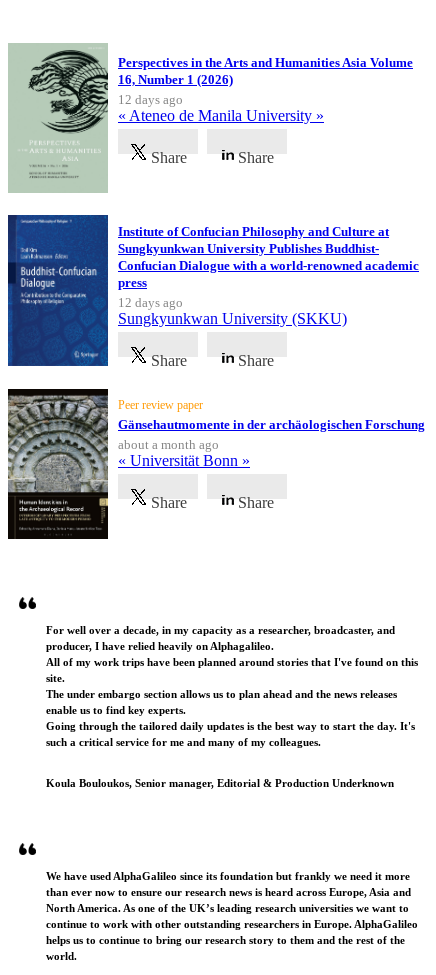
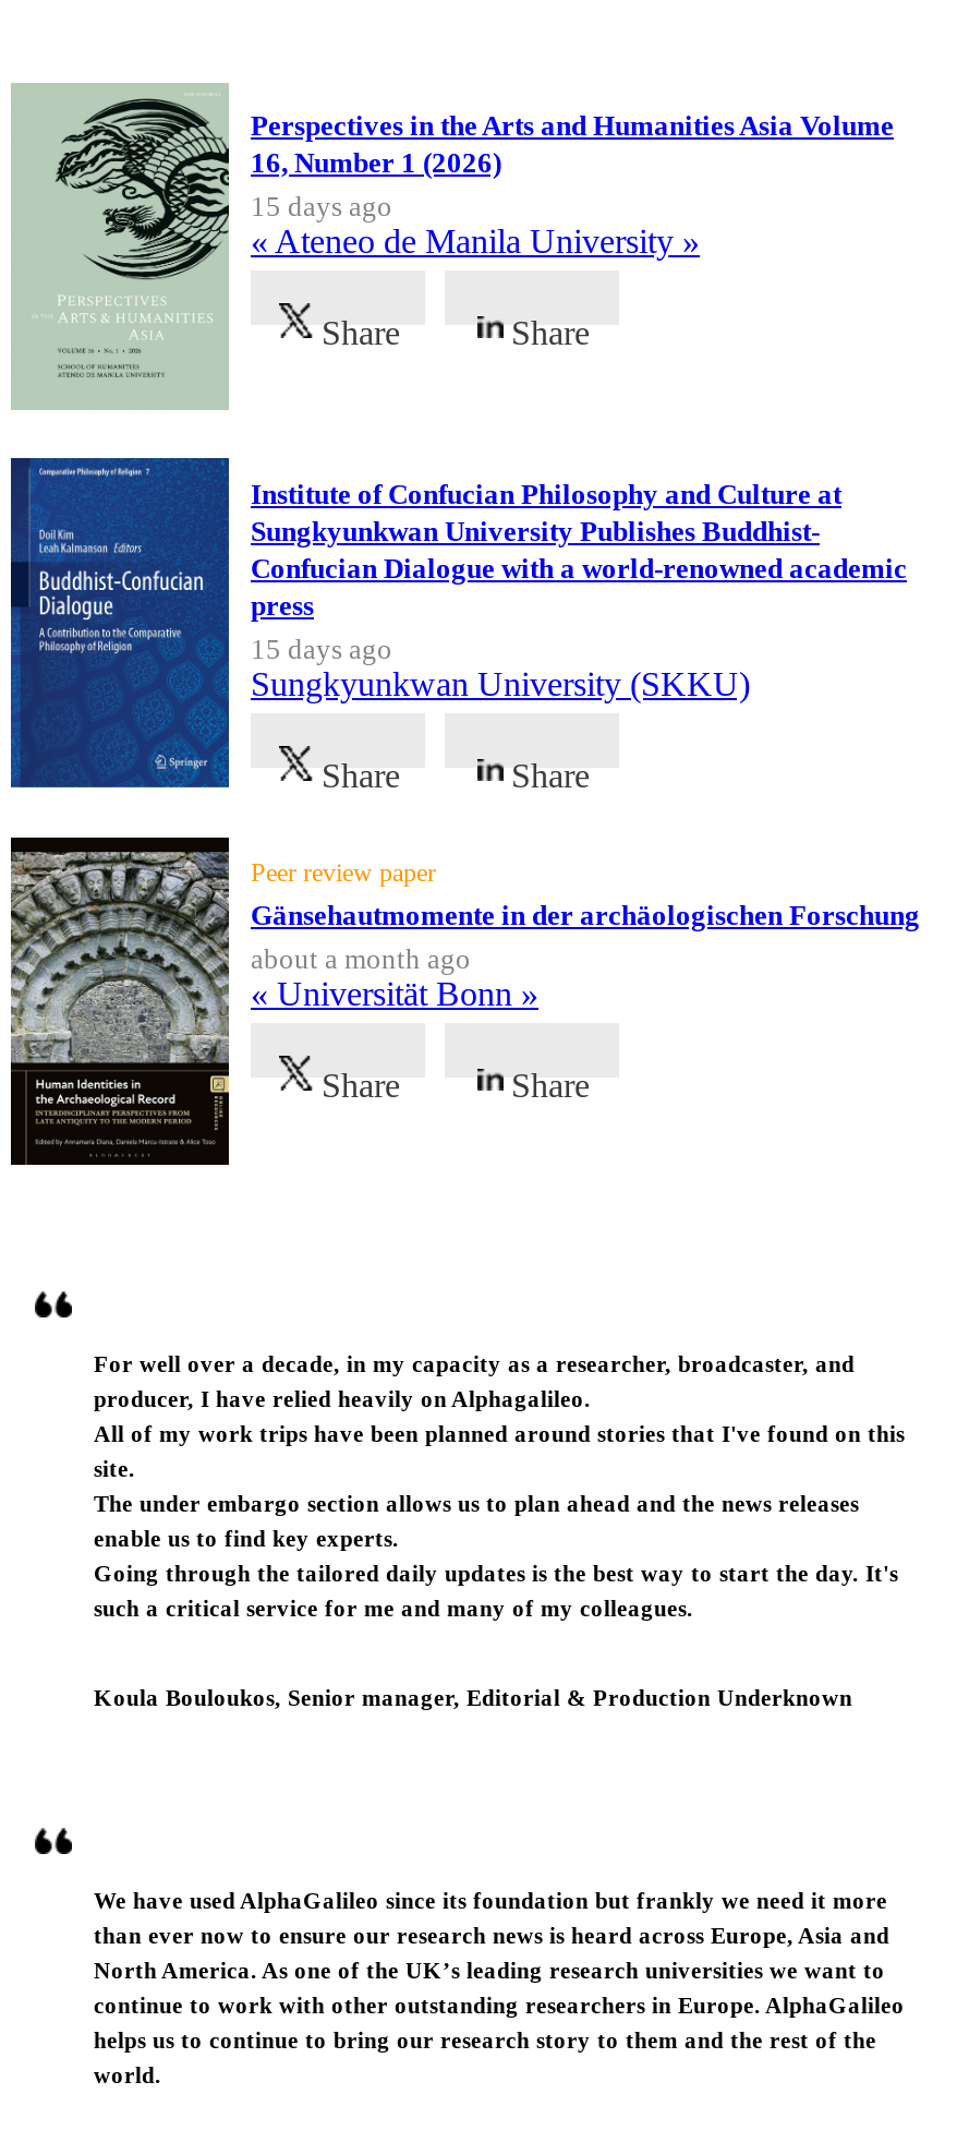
- 12 days ago
+ 15 days ago

- 12 days ago
+ 15 days ago
